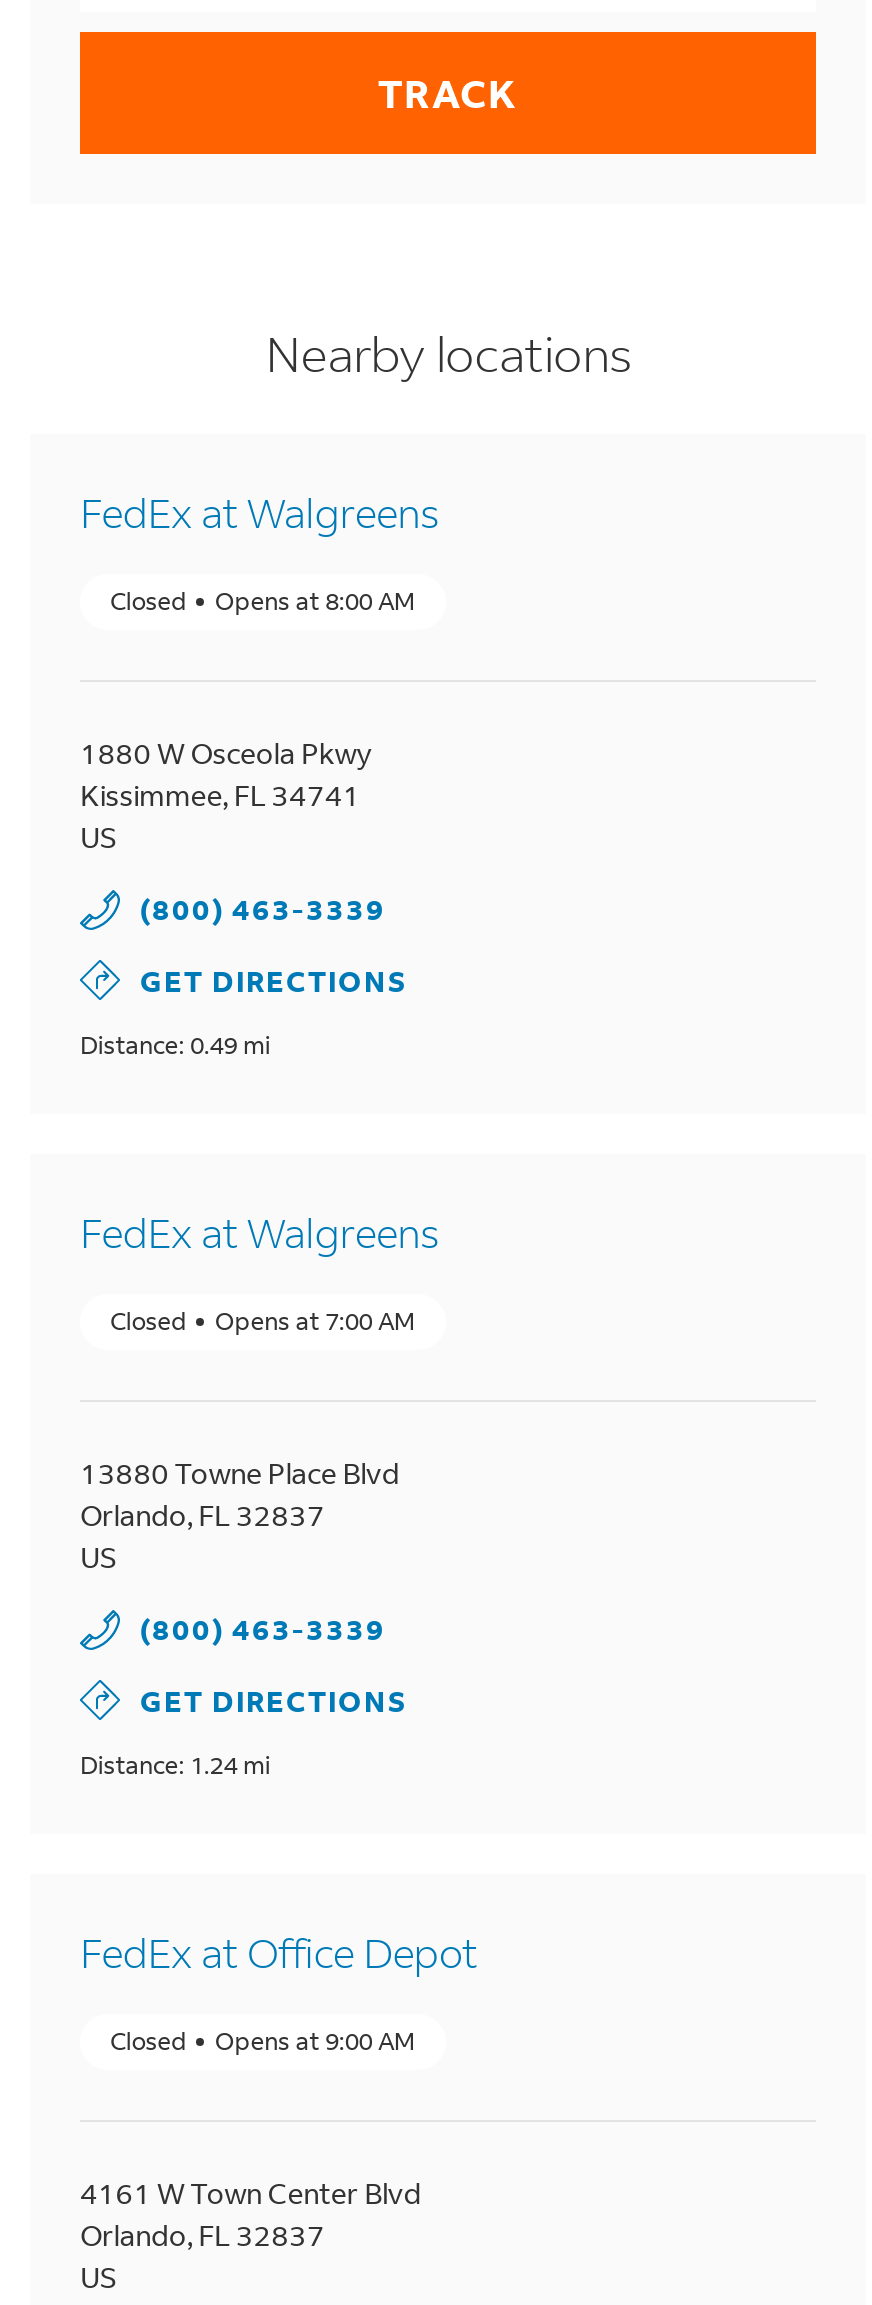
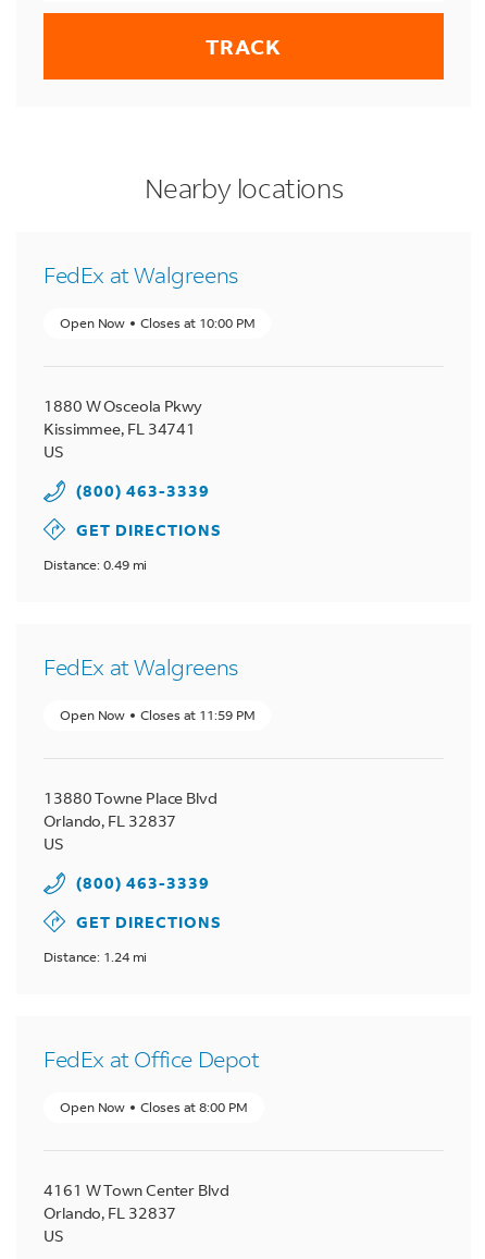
- Closed
- Opens at 8:00 AM
+ Open Now
+ Closes at 10:00 PM

- Closed
- Opens at 7:00 AM
+ Open Now
+ Closes at 11:59 PM

- Closed
- Opens at 9:00 AM
+ Open Now
+ Closes at 8:00 PM
